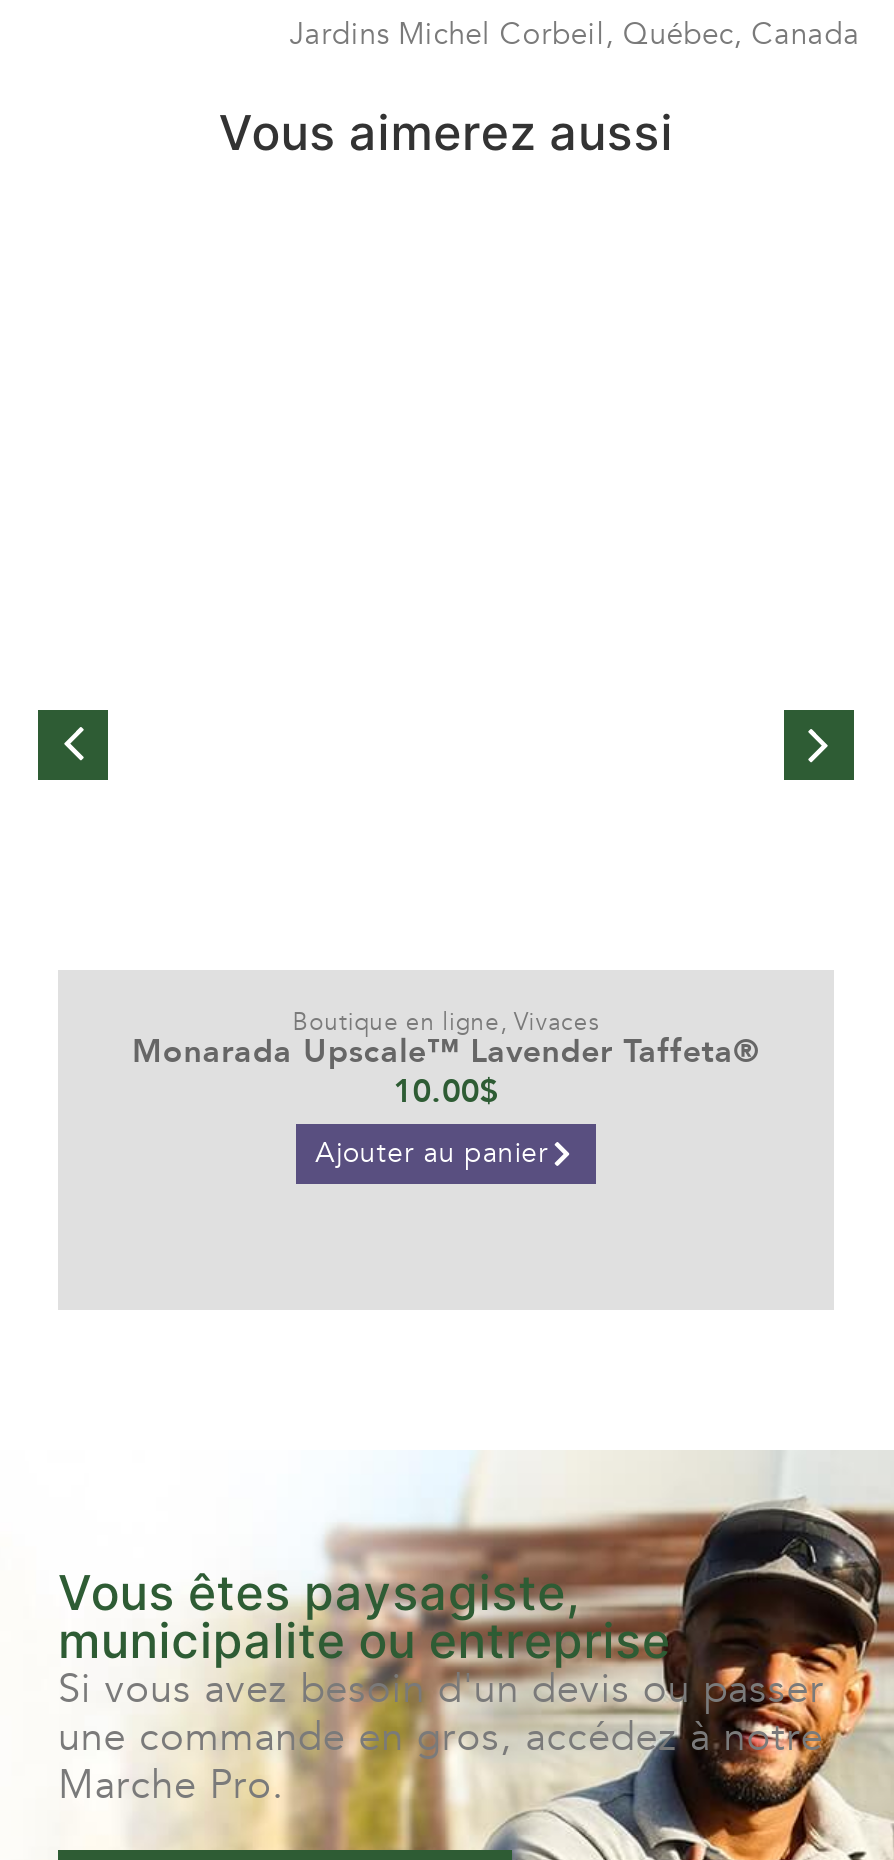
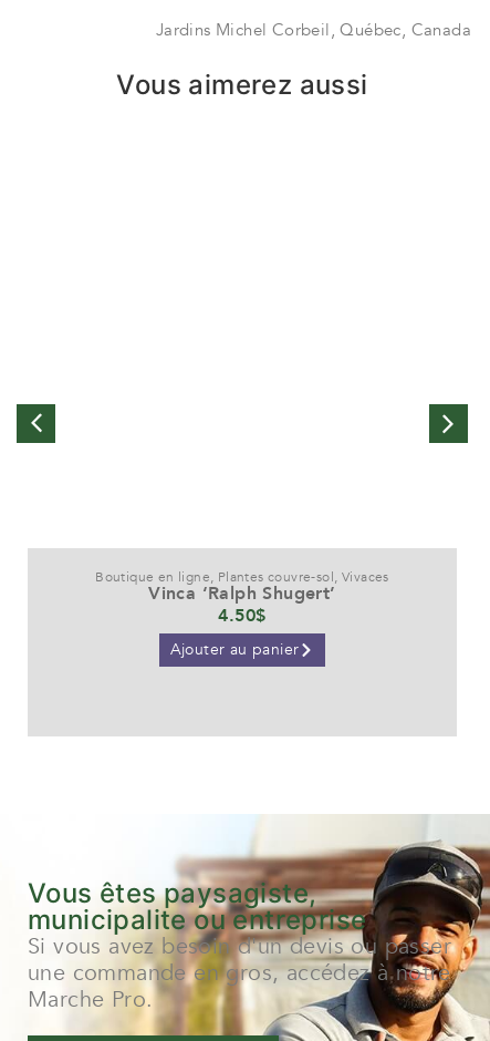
- Boutique en ligne, Vivaces
- Monarada Upscale™ Lavender Taffeta®
- 10.00$
+ Boutique en ligne, Plantes couvre-sol, Vivaces
+ Vinca ‘Ralph Shugert’
+ 4.50$
